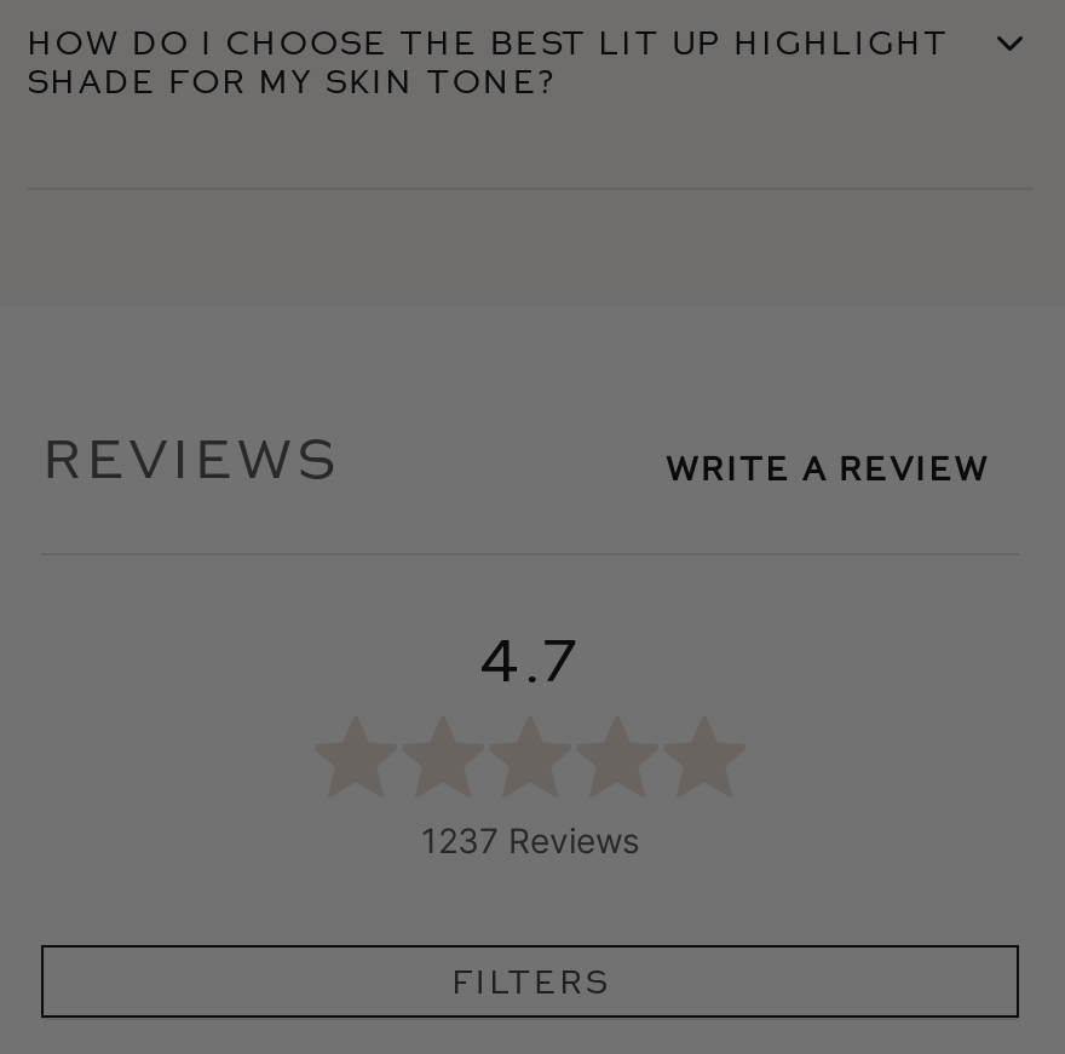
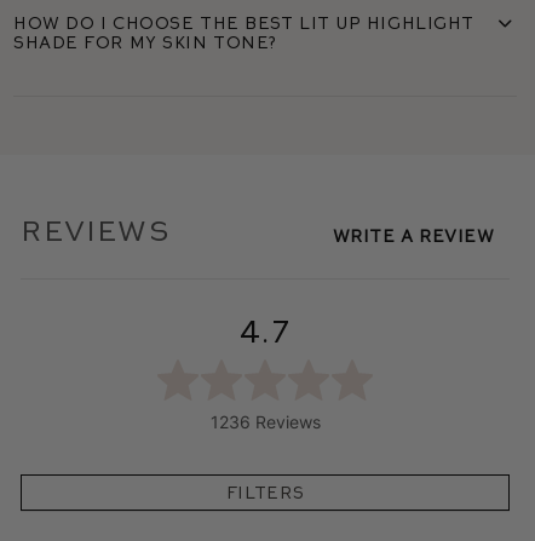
- 1237 Reviews
+ 1236 Reviews
